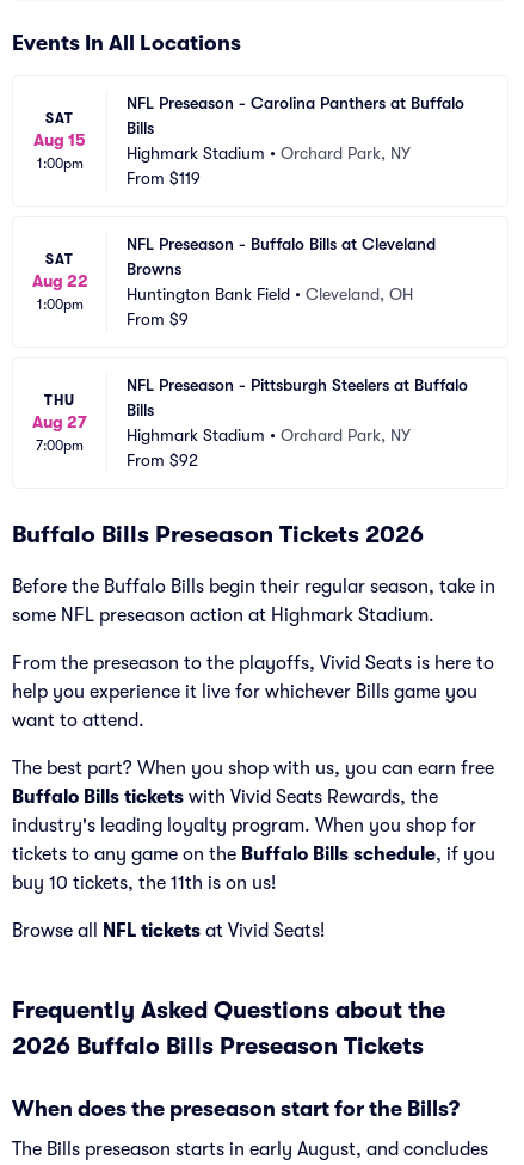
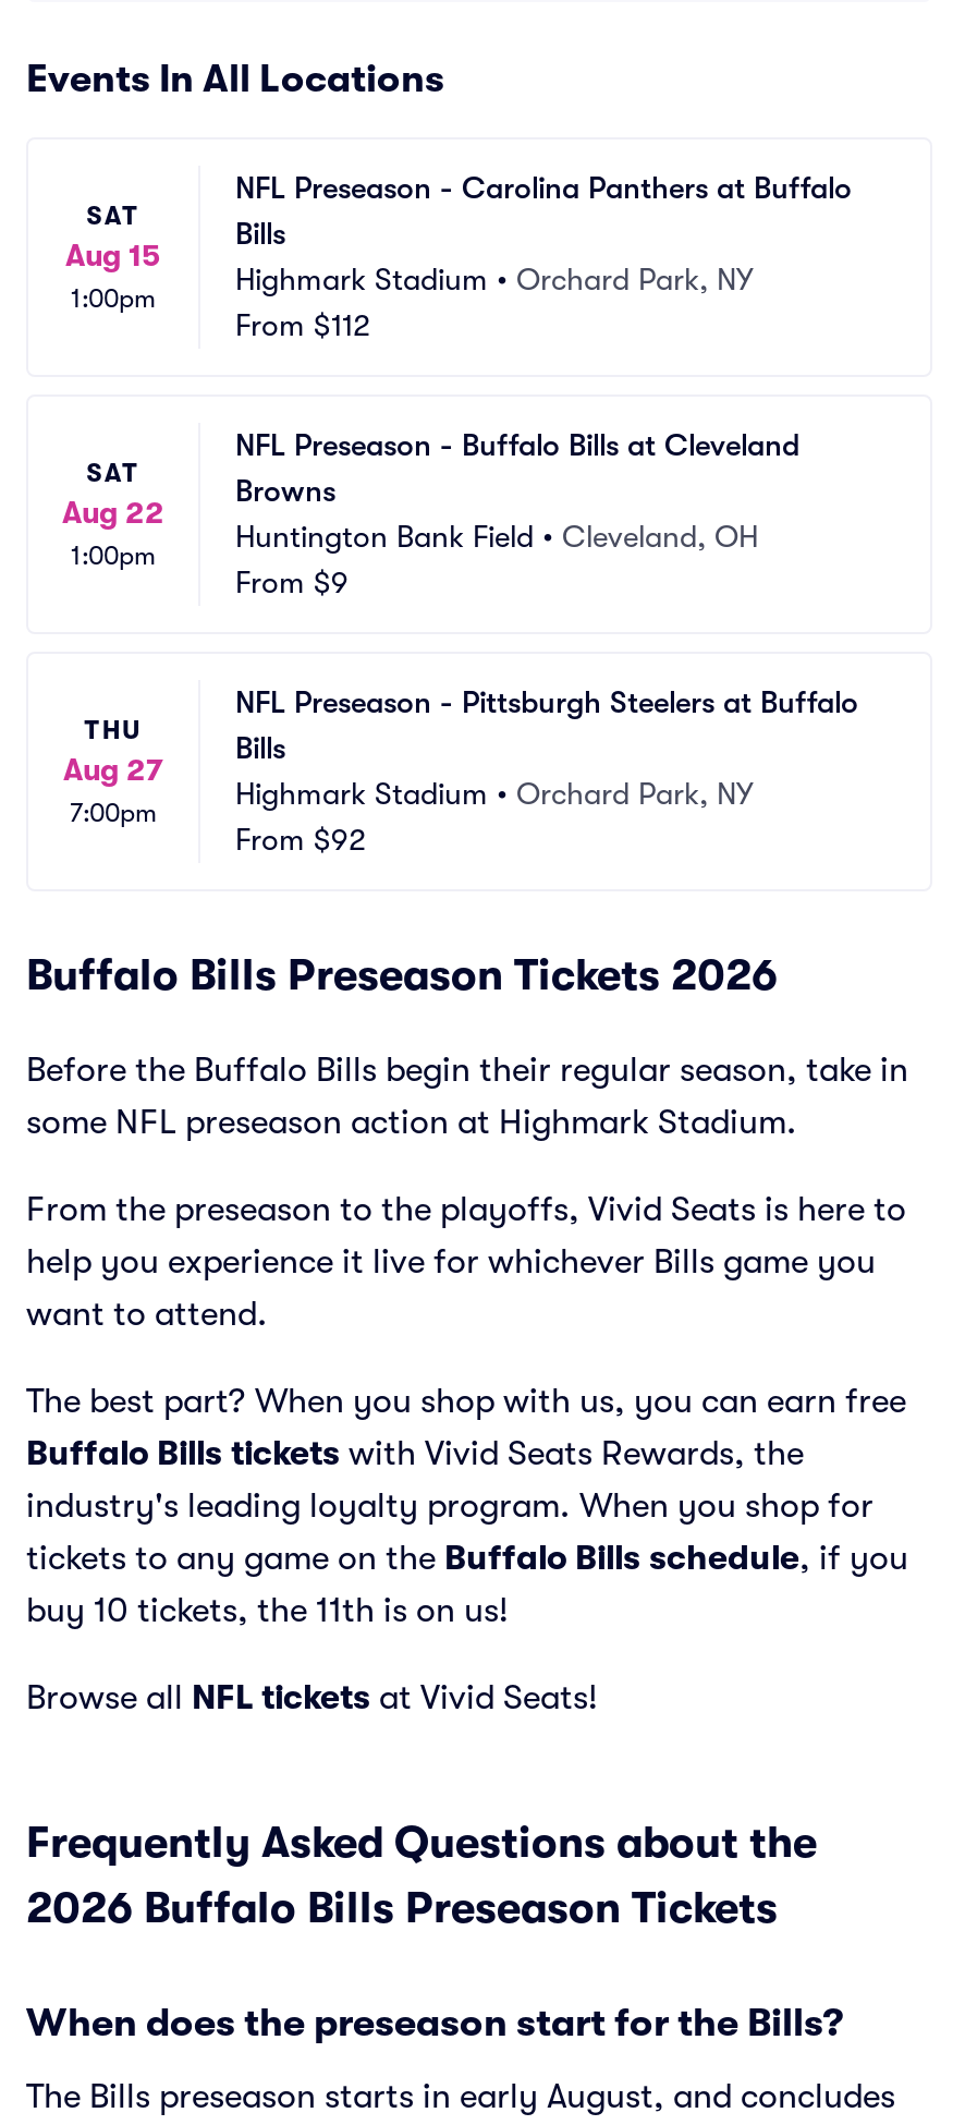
- From $119
+ From $112
